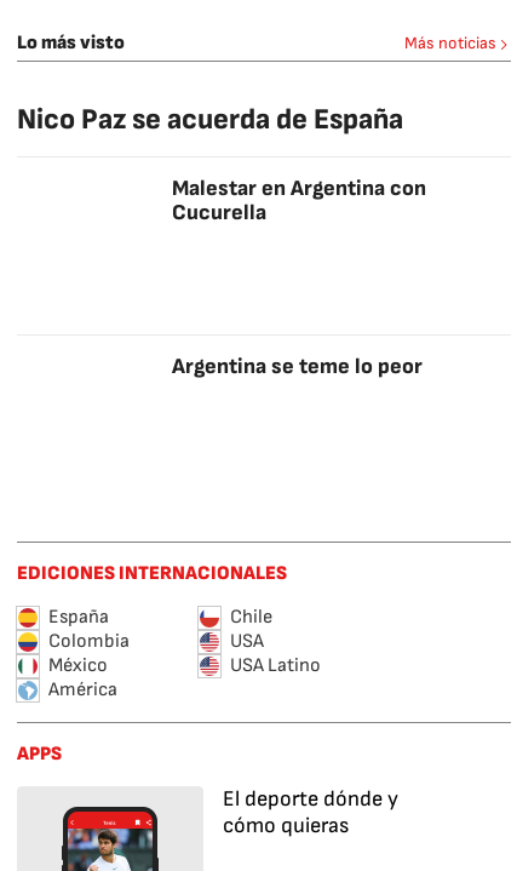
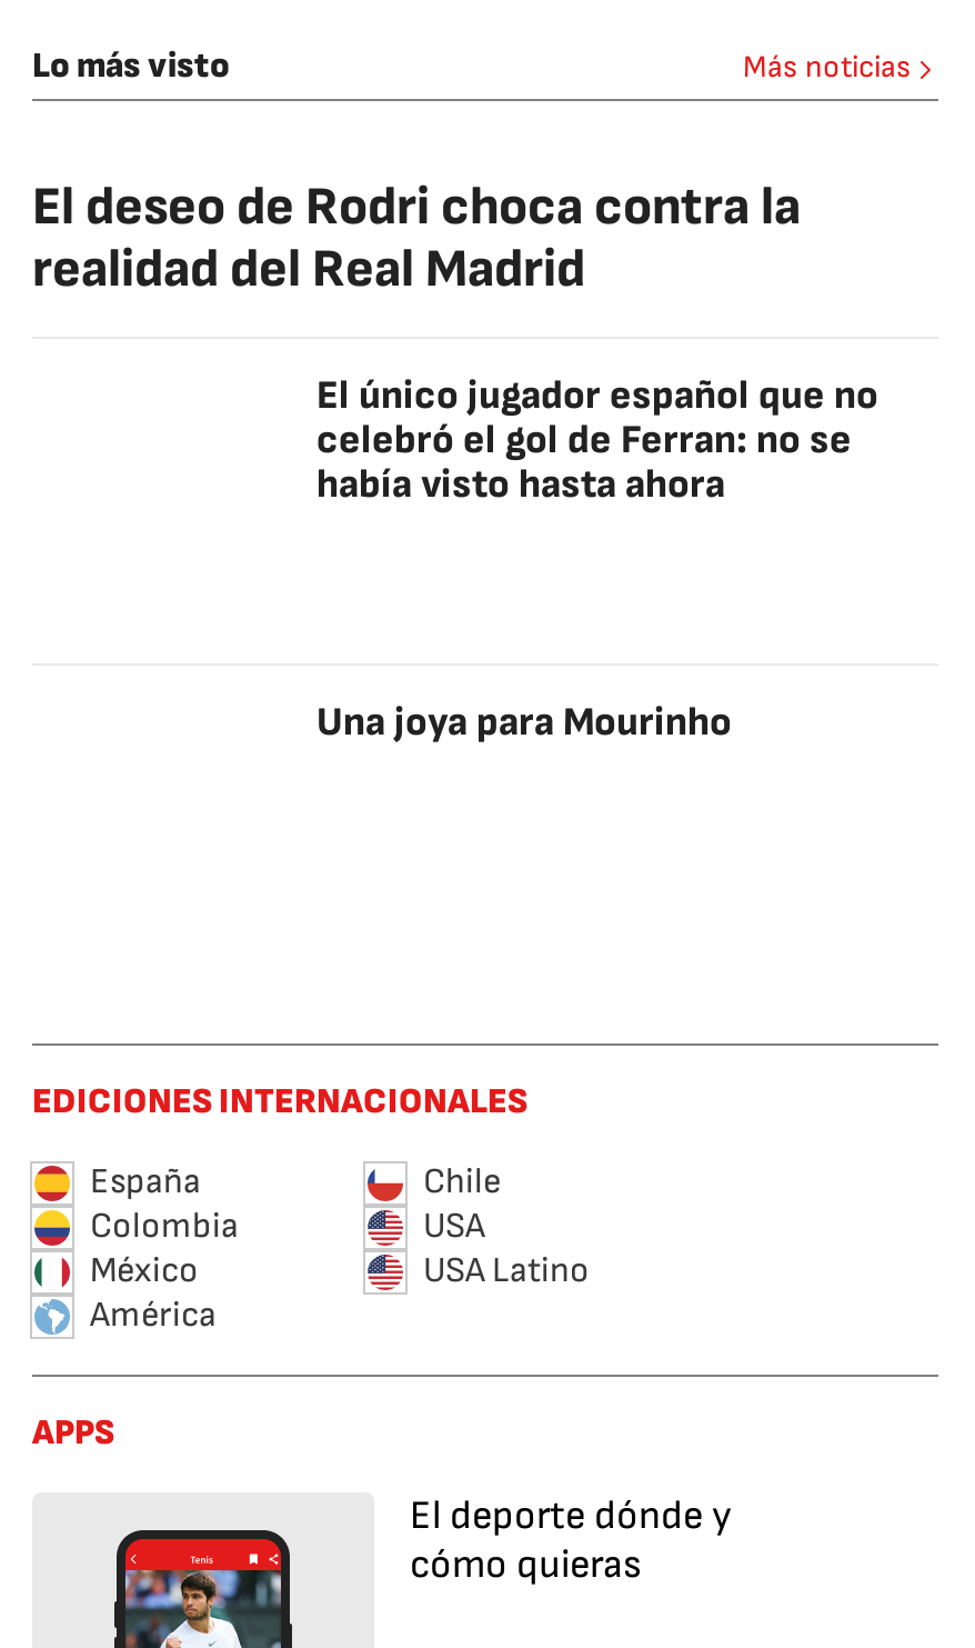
- Nico Paz se acuerda de España
+ El deseo de Rodri choca contra la
+ realidad del Real Madrid

- Malestar en Argentina con
- Cucurella
+ El único jugador español que no
+ celebró el gol de Ferran: no se
+ había visto hasta ahora

- Argentina se teme lo peor
+ Una joya para Mourinho
